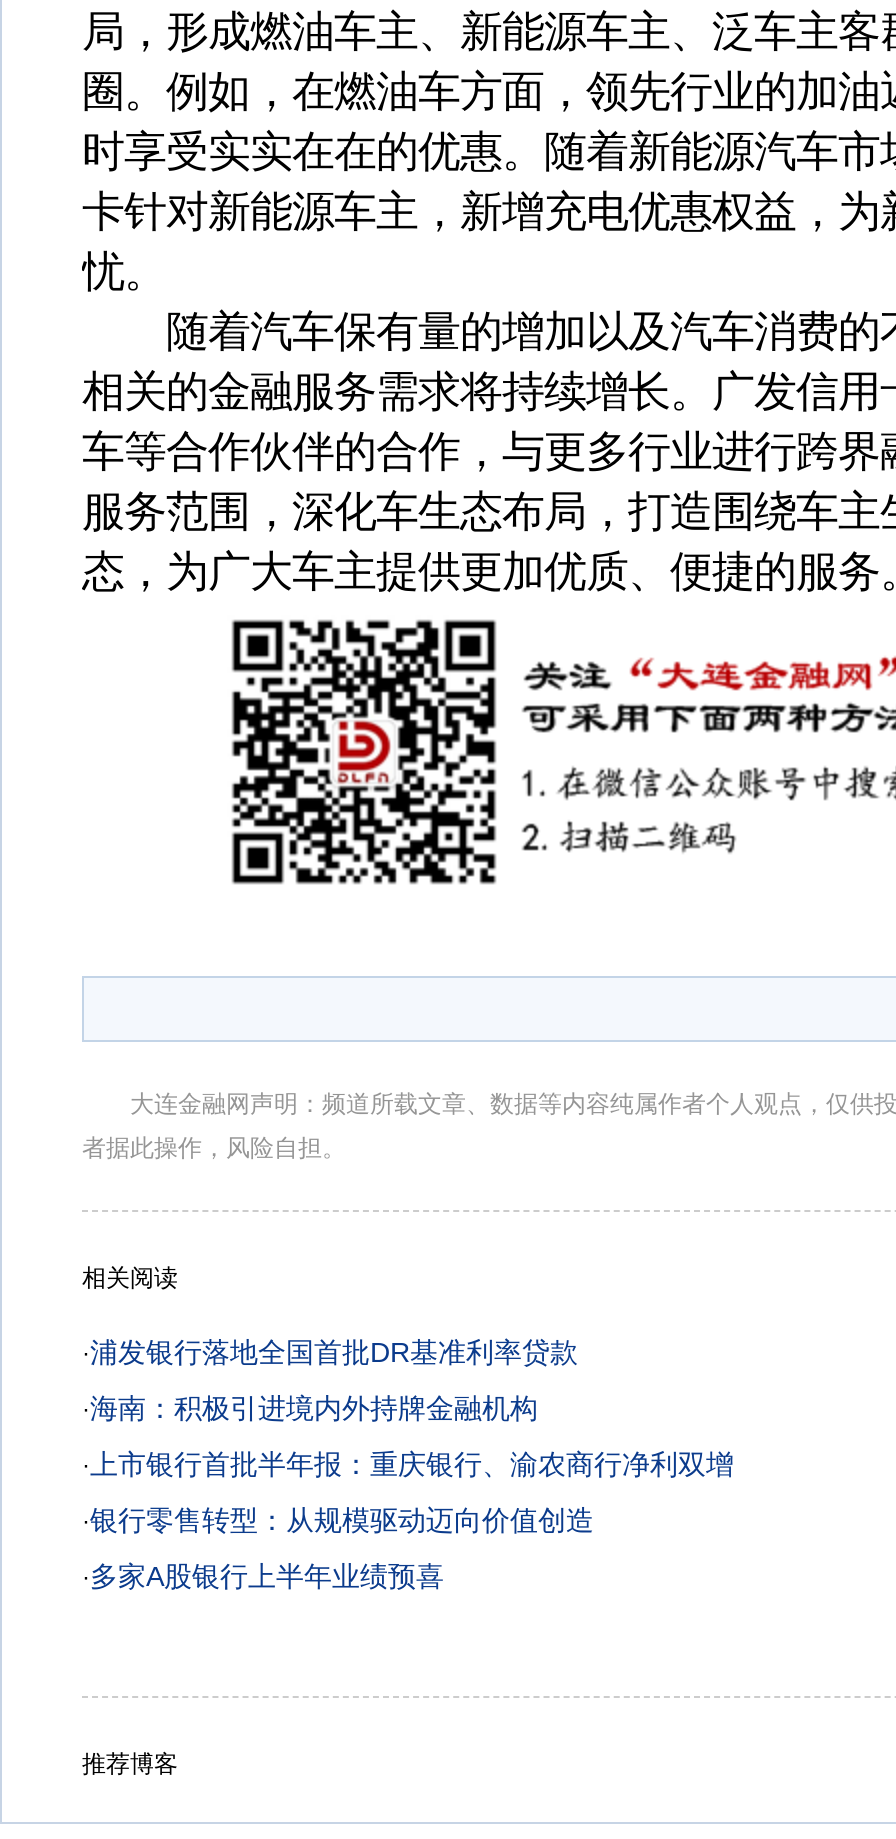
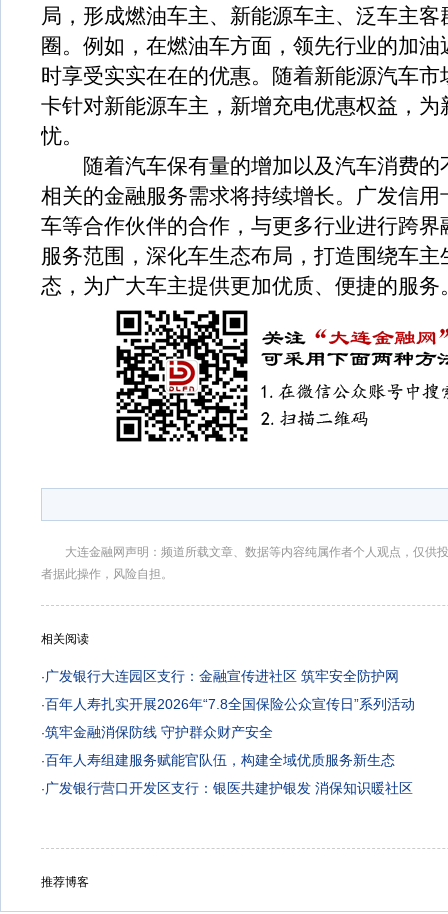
- ·浦发银行落地全国首批DR基准利率贷款
+ ·广发银行大连园区支行：金融宣传进社区 筑牢安全防护网

- ·海南：积极引进境内外持牌金融机构
+ ·百年人寿扎实开展2026年“7.8全国保险公众宣传日”系列活动

- ·上市银行首批半年报：重庆银行、渝农商行净利双增
+ ·筑牢金融消保防线 守护群众财产安全

- ·银行零售转型：从规模驱动迈向价值创造
+ ·百年人寿组建服务赋能官队伍，构建全域优质服务新生态

- ·多家A股银行上半年业绩预喜
+ ·广发银行营口开发区支行：银医共建护银发 消保知识暖社区
